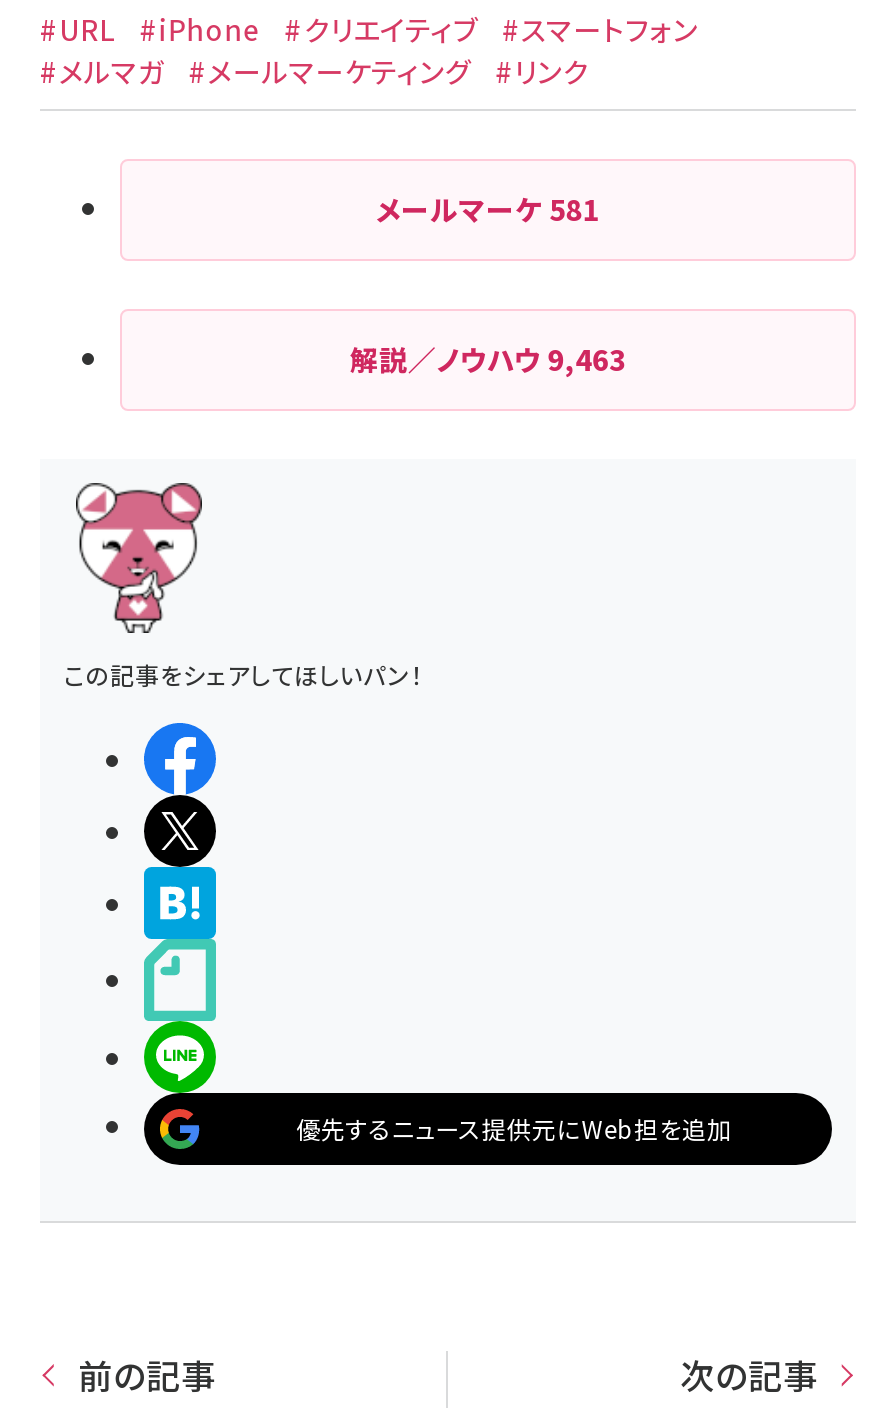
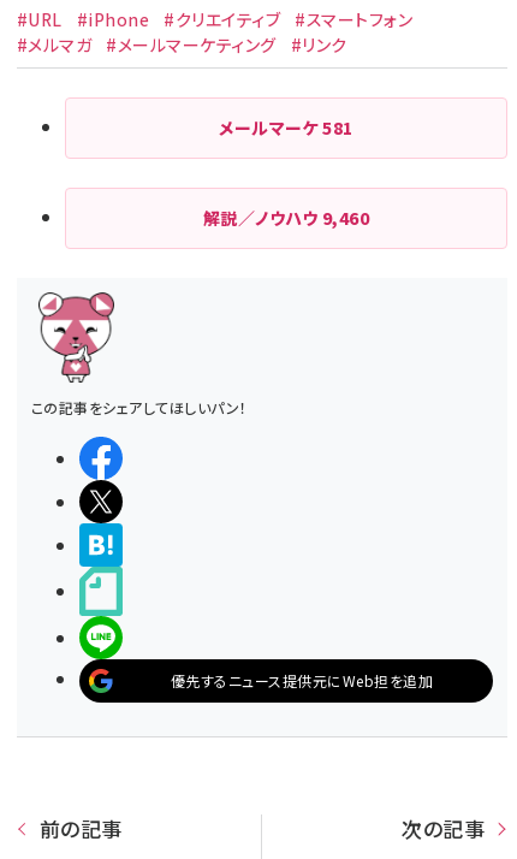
- 解説／ノウハウ9,463
+ 解説／ノウハウ9,460
